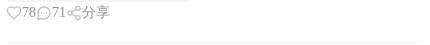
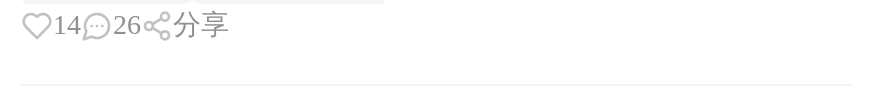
- 78
+ 14

- 71
+ 26
